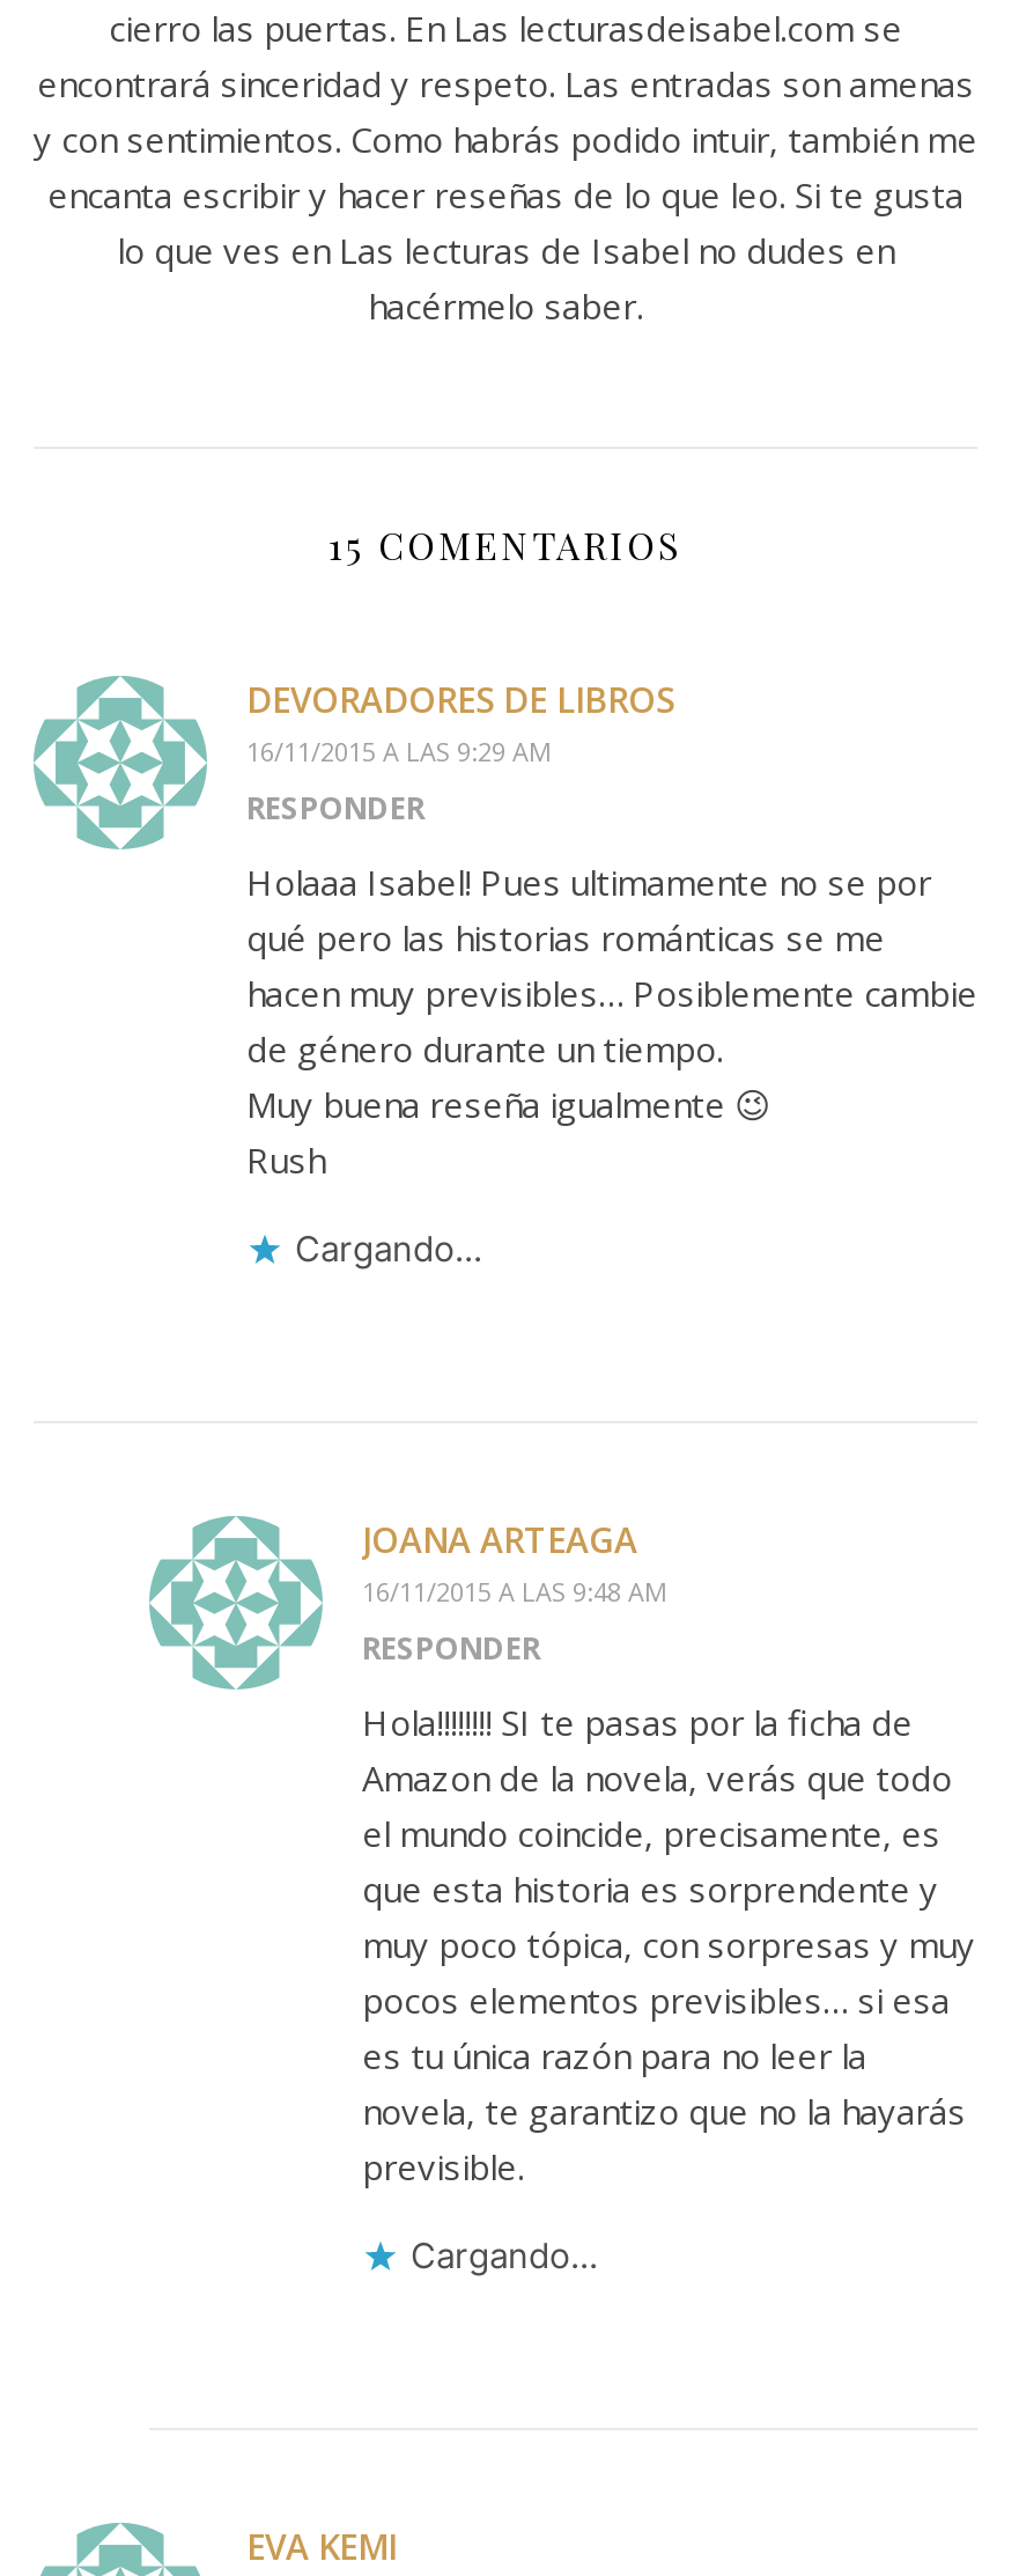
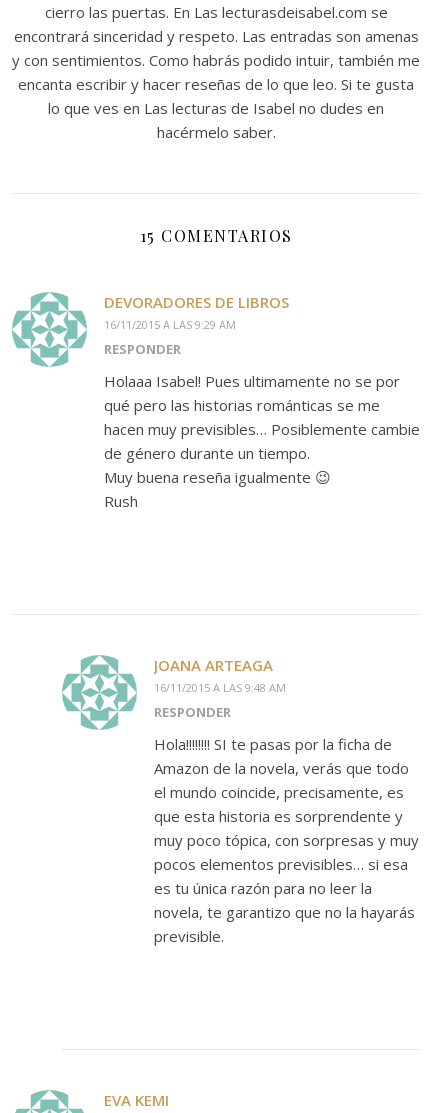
- Cargando...

- Cargando...
